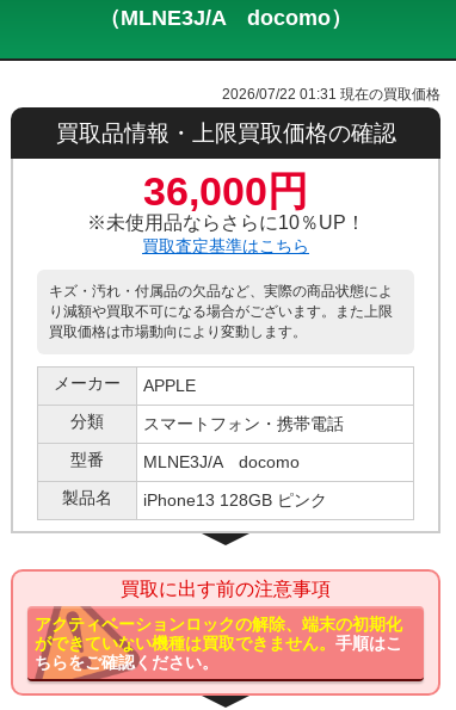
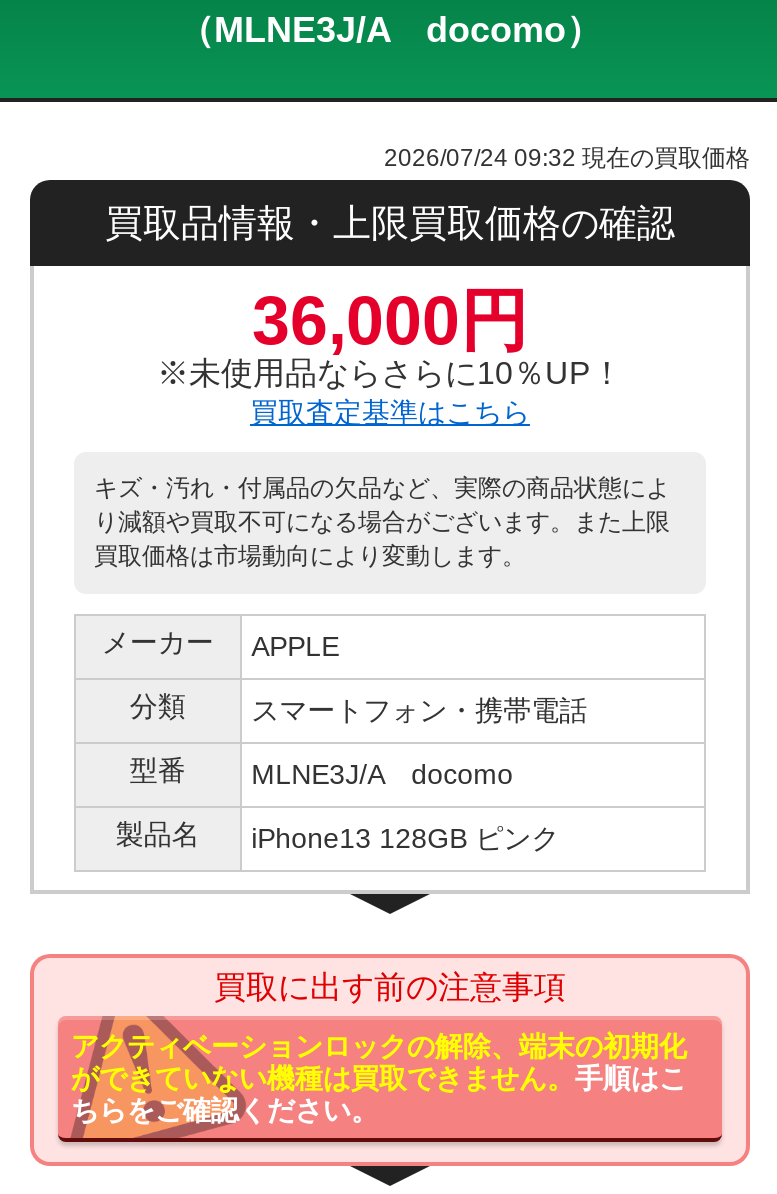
- 2026/07/22 01:31現在の買取価格
+ 2026/07/24 09:32現在の買取価格
